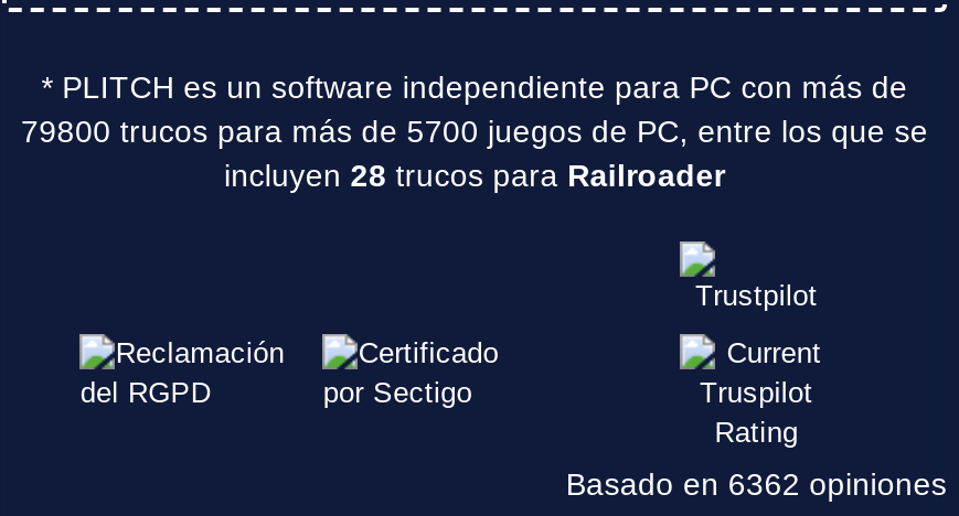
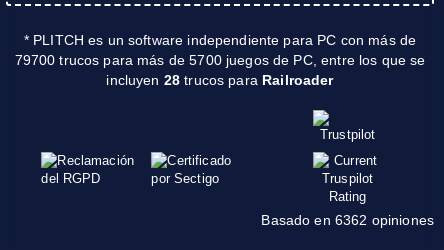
- 79800 trucos para más de 5700 juegos de PC, entre los que se
+ 79700 trucos para más de 5700 juegos de PC, entre los que se
